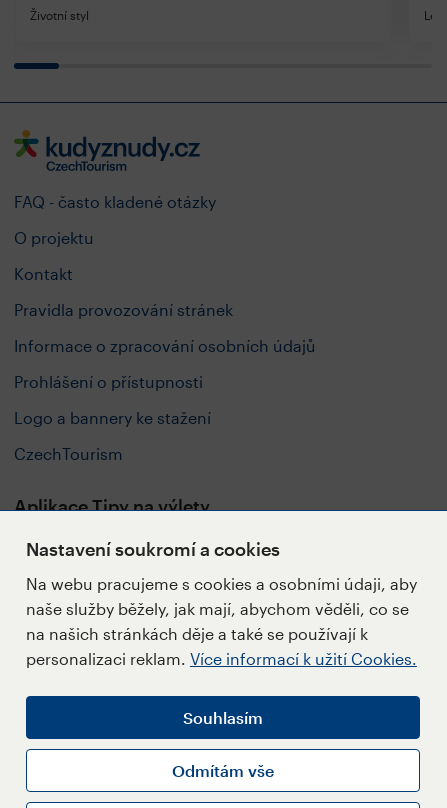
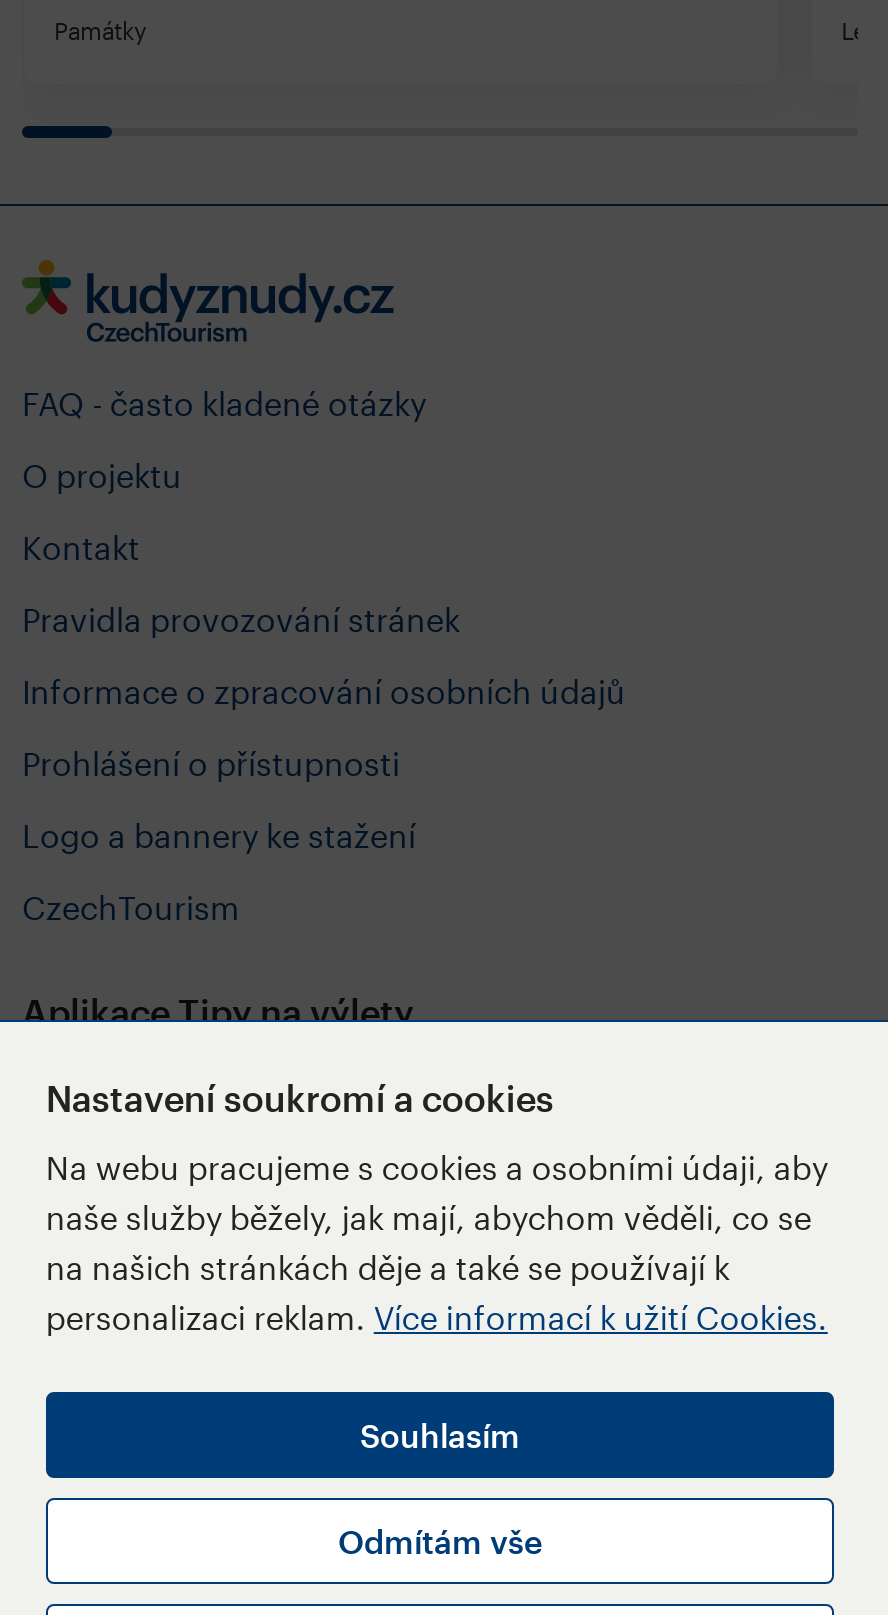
- Životní styl
+ Památky
